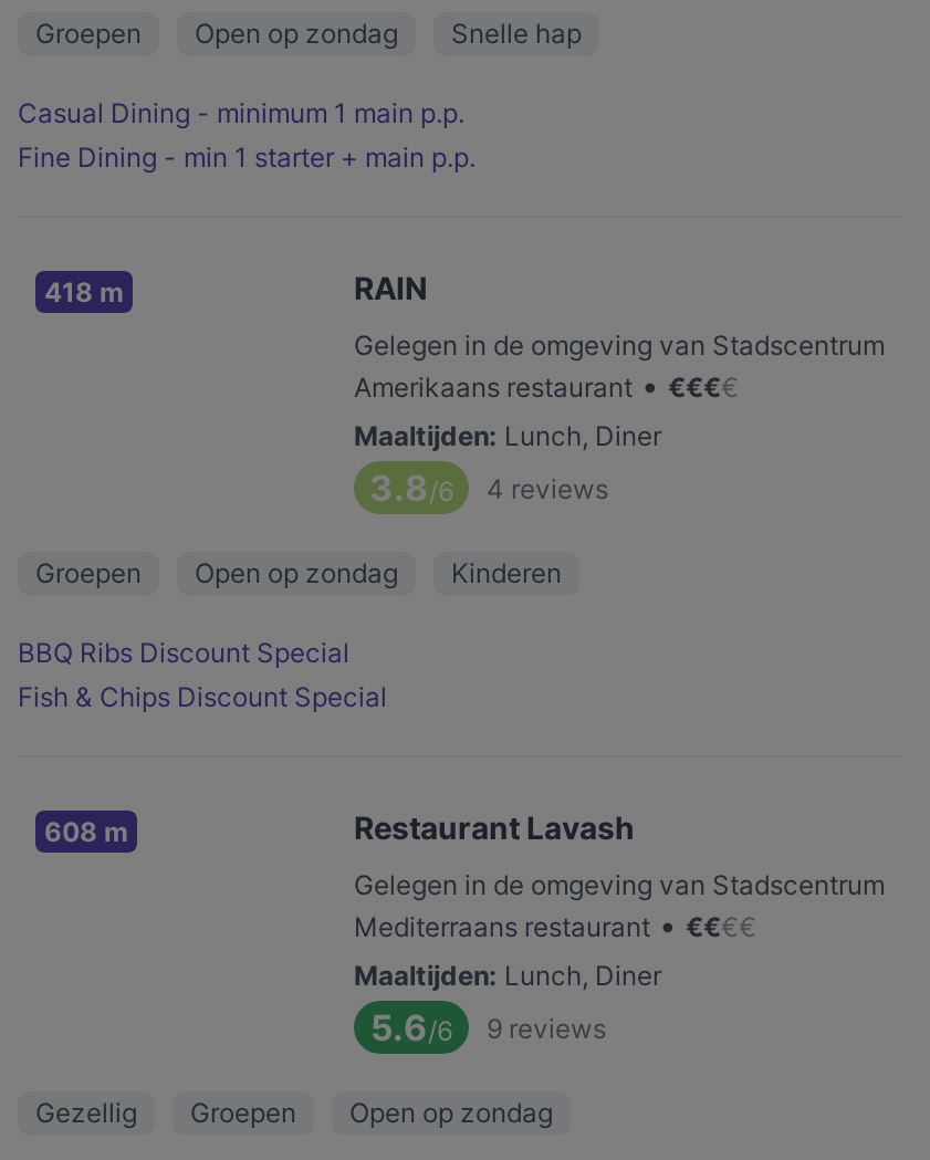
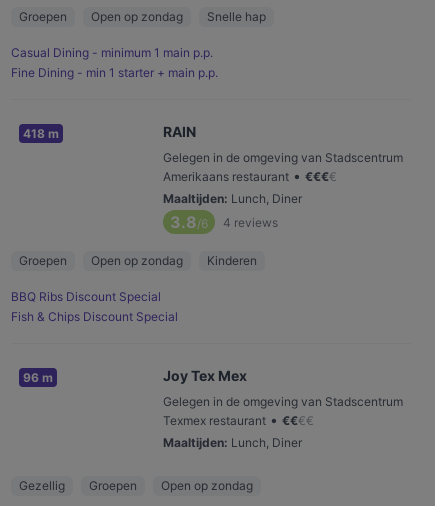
- 608 m
- Restaurant Lavash
+ 96 m
+ Joy Tex Mex

- Mediterraans restaurant • €€€€
+ Texmex restaurant • €€€€

- 5.6/6
- 9 reviews
